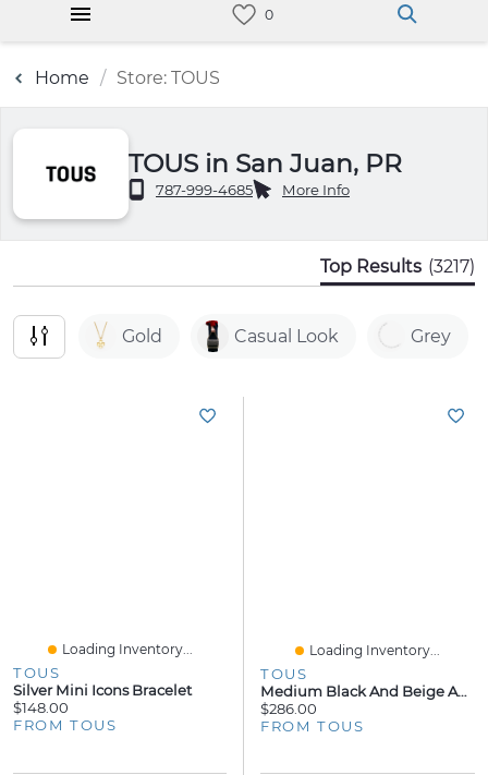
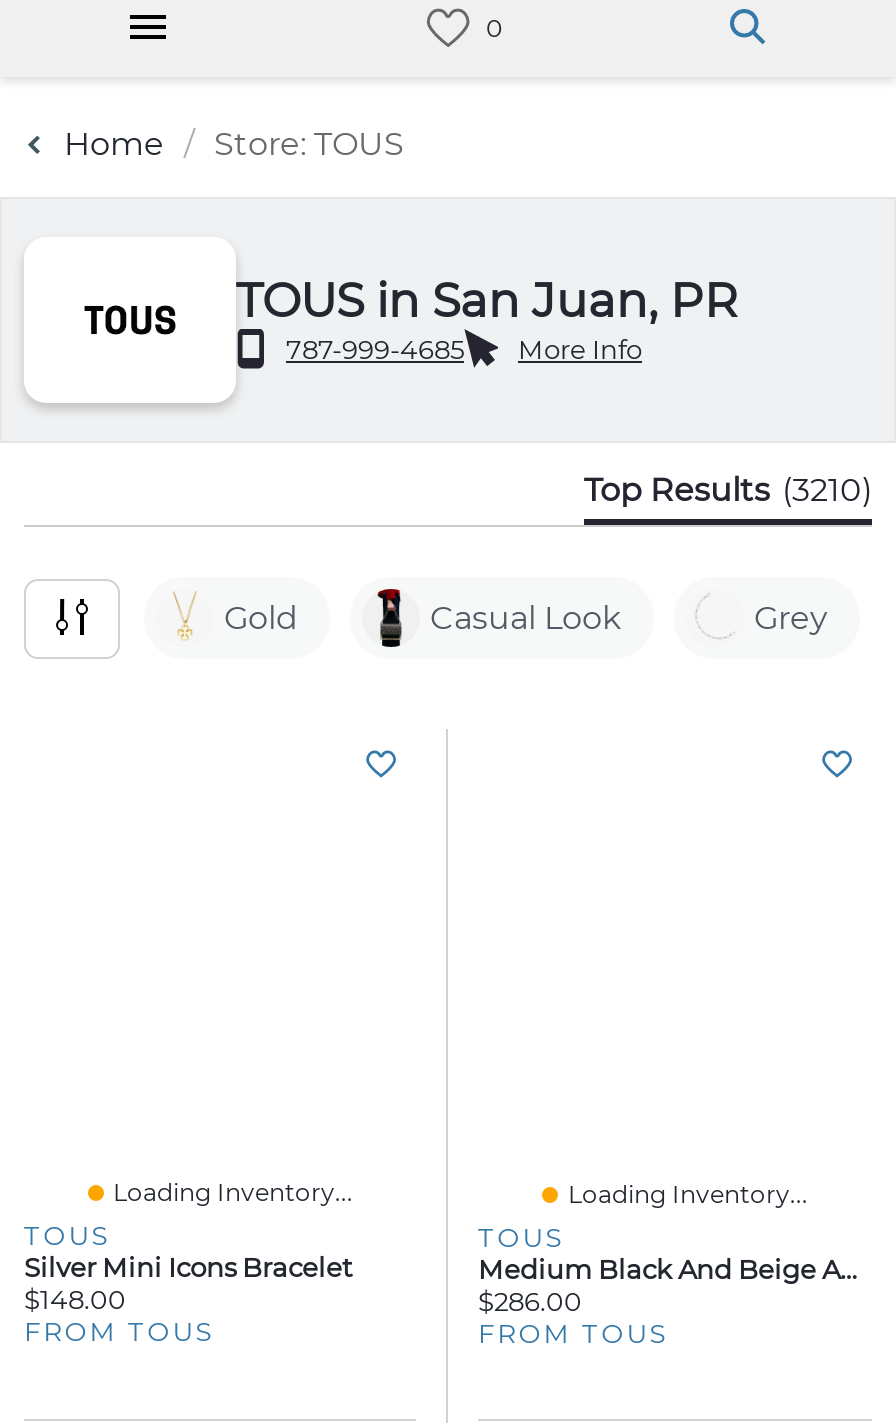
- Top Results (3217)
+ Top Results (3210)
